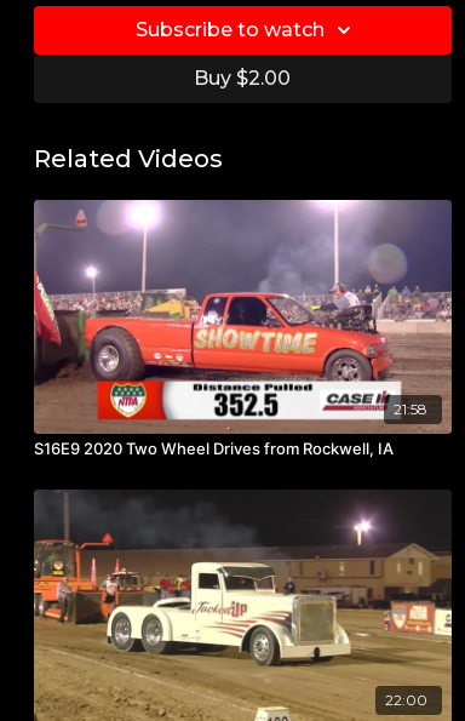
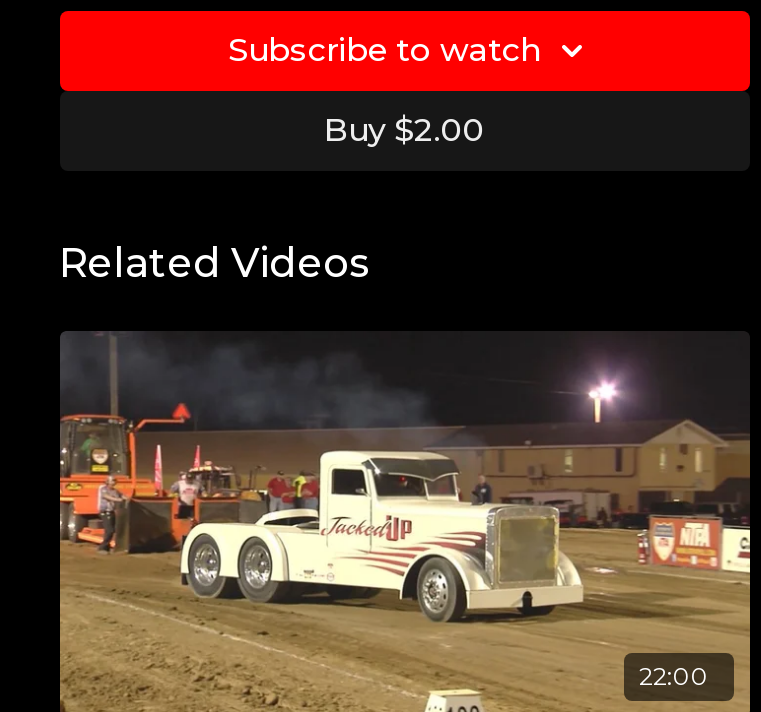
- [image]
- 21:58
- S16E9 2020 Two Wheel Drives from Rockwell, IA
